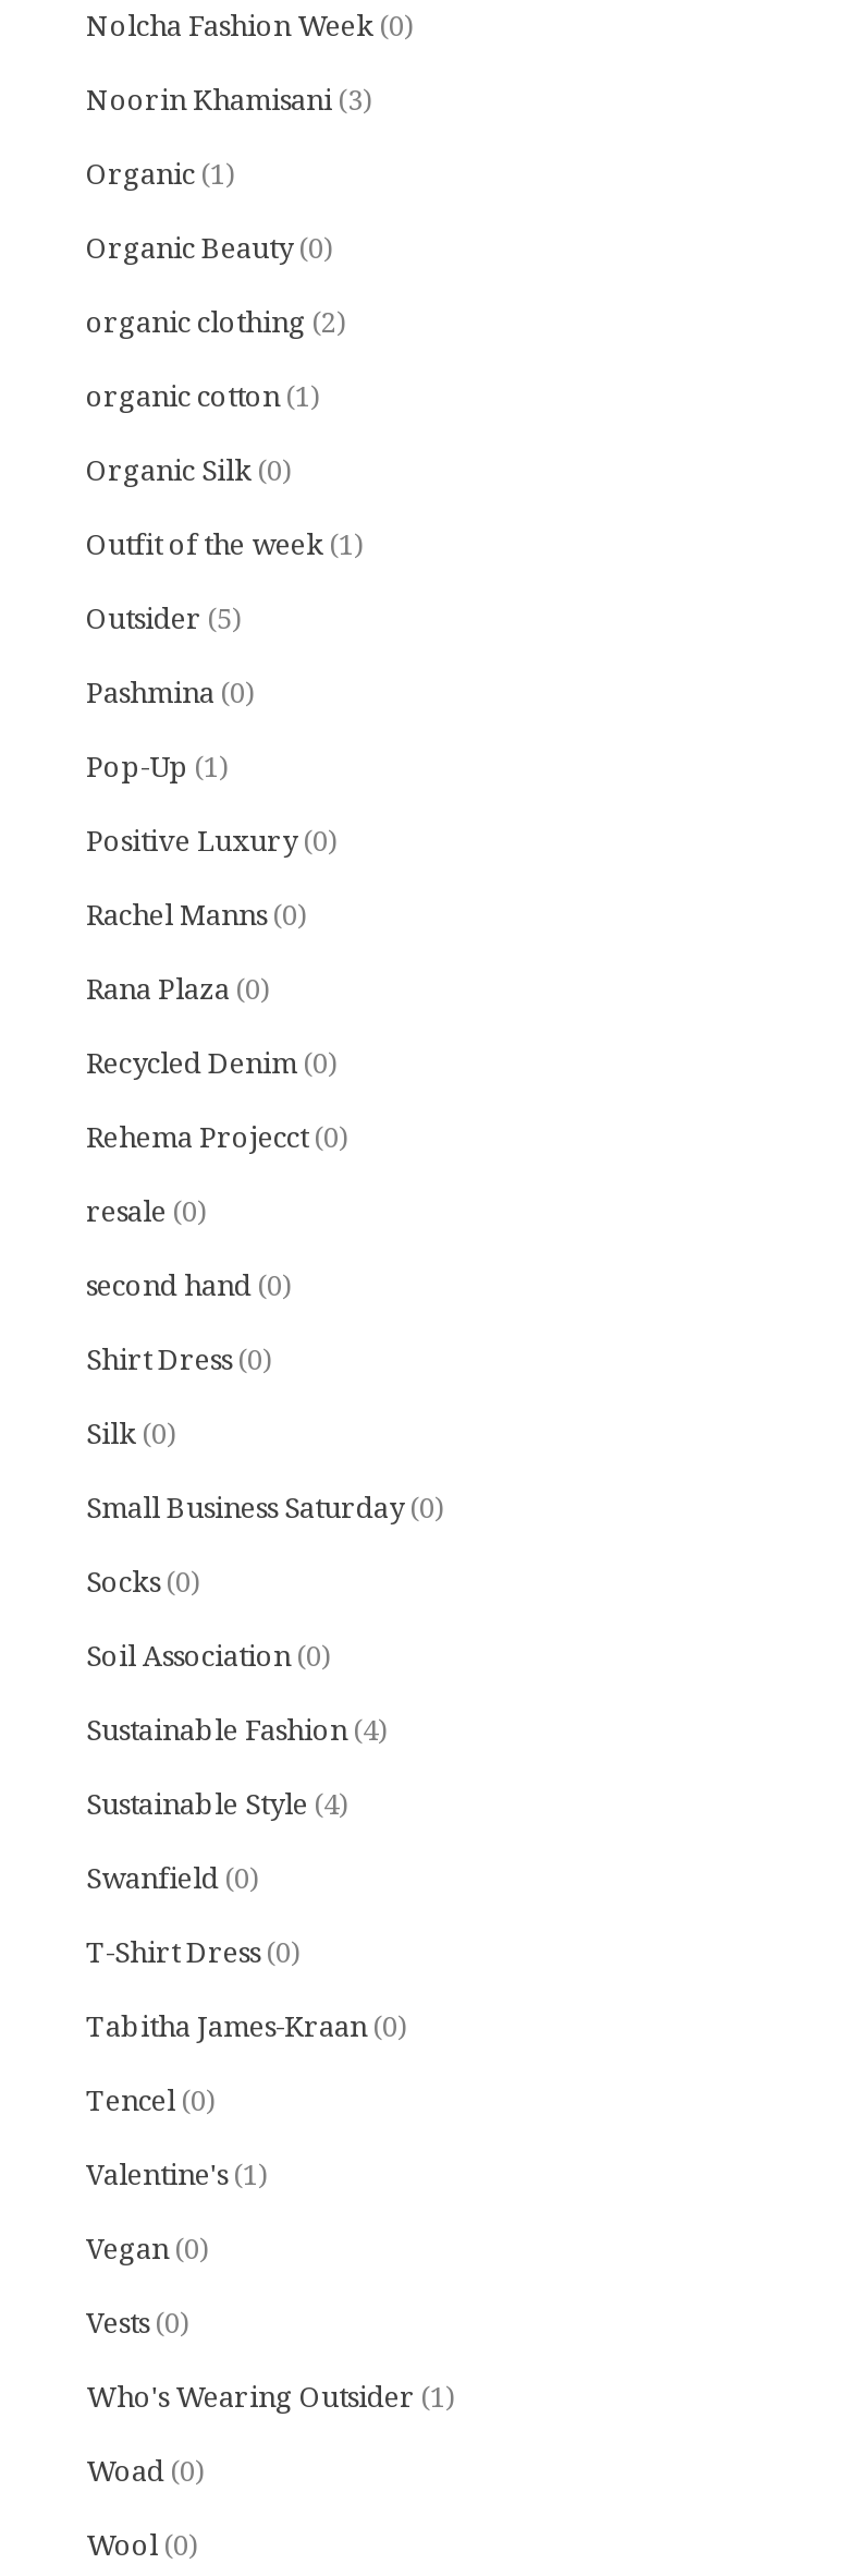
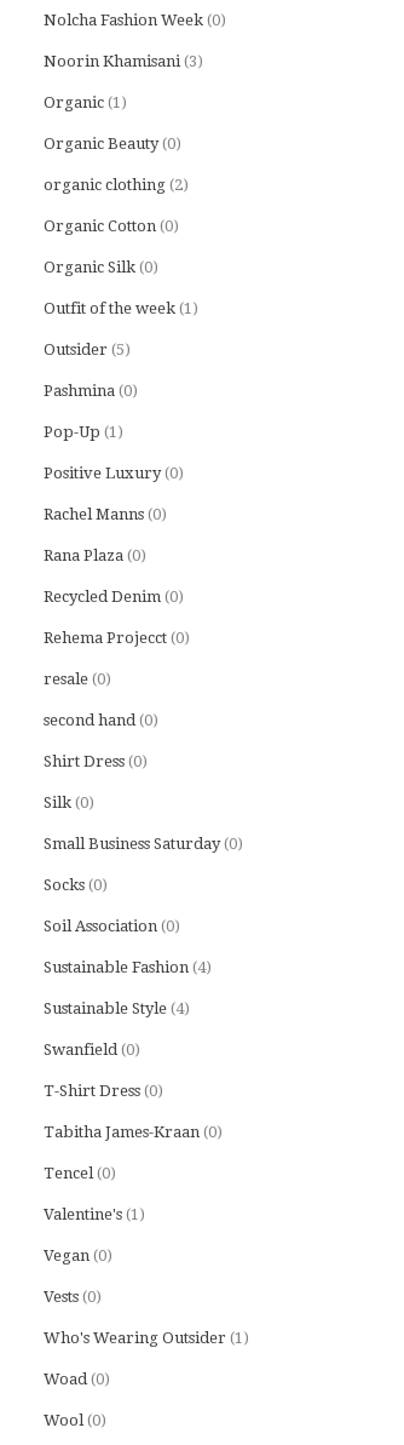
- organic cotton (1)
+ Organic Cotton (0)
